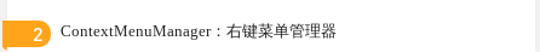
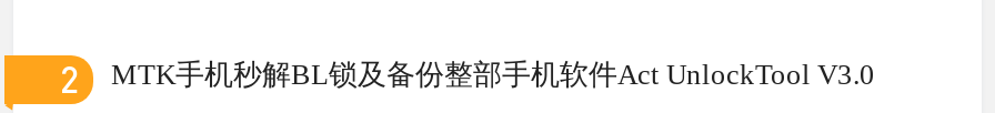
- ContextMenuManager：右键菜单管理器
+ MTK手机秒解BL锁及备份整部手机软件Act UnlockTool V3.0
